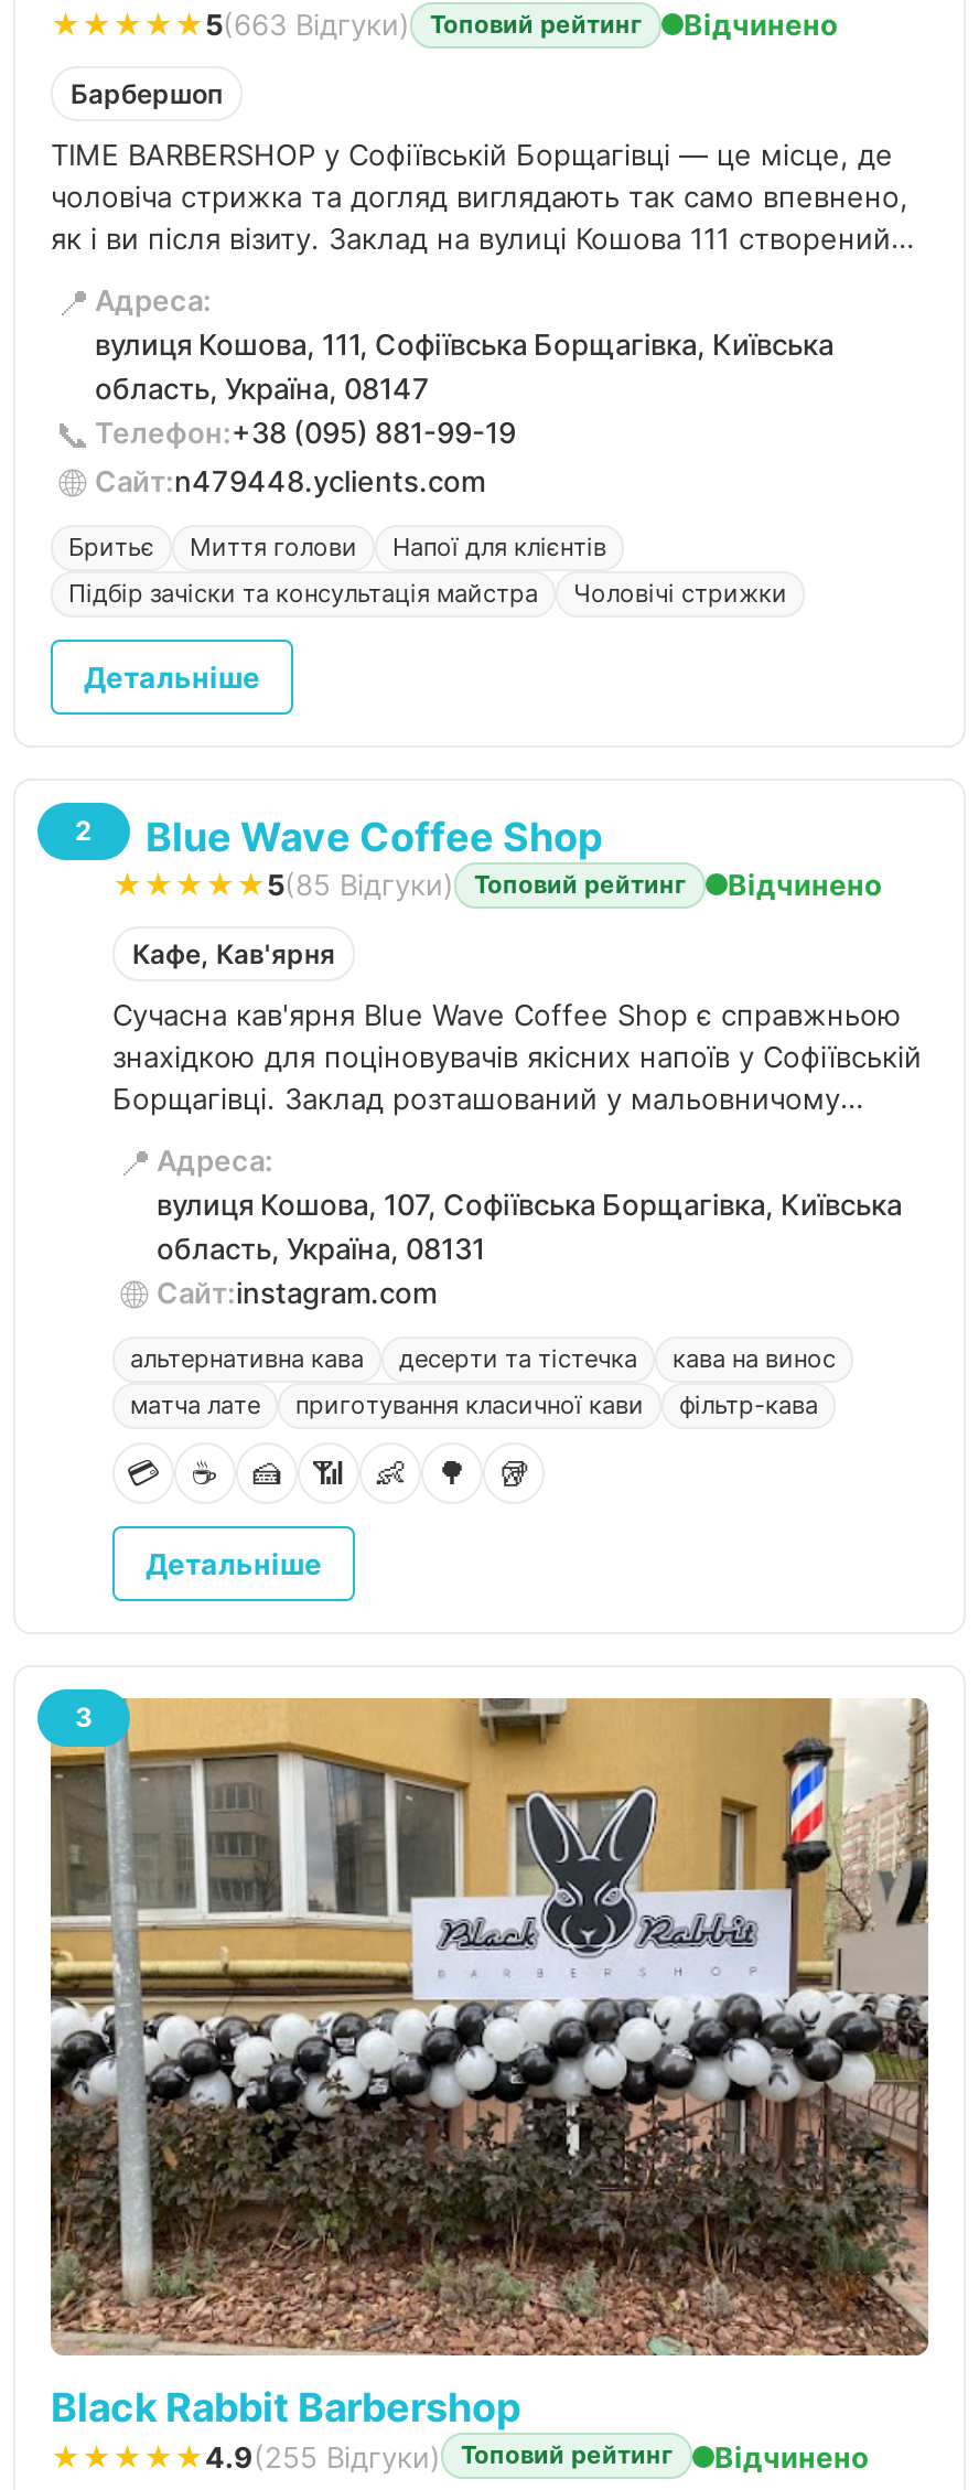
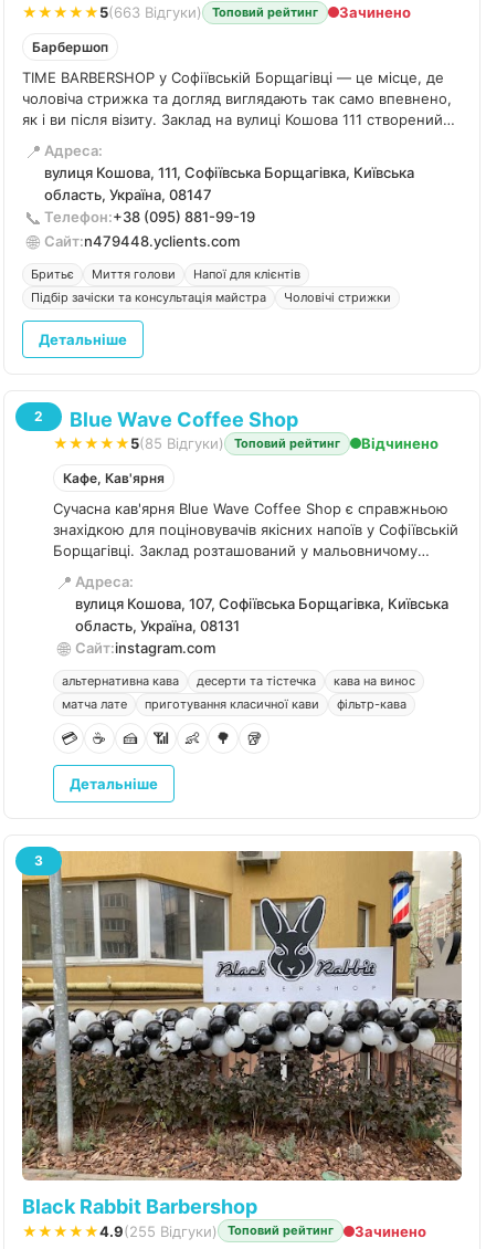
- Відчинено
+ Зачинено

- Відчинено
+ Зачинено
